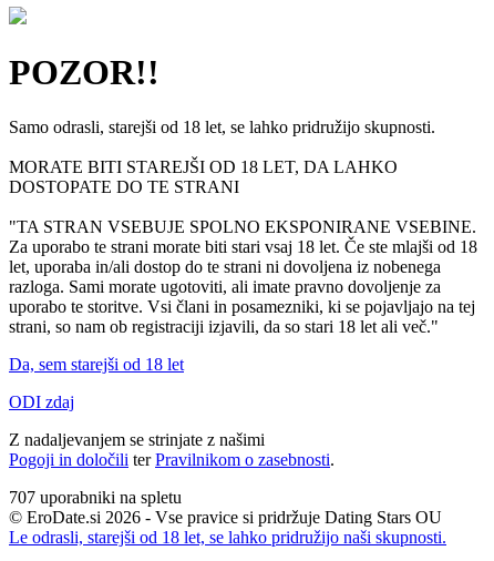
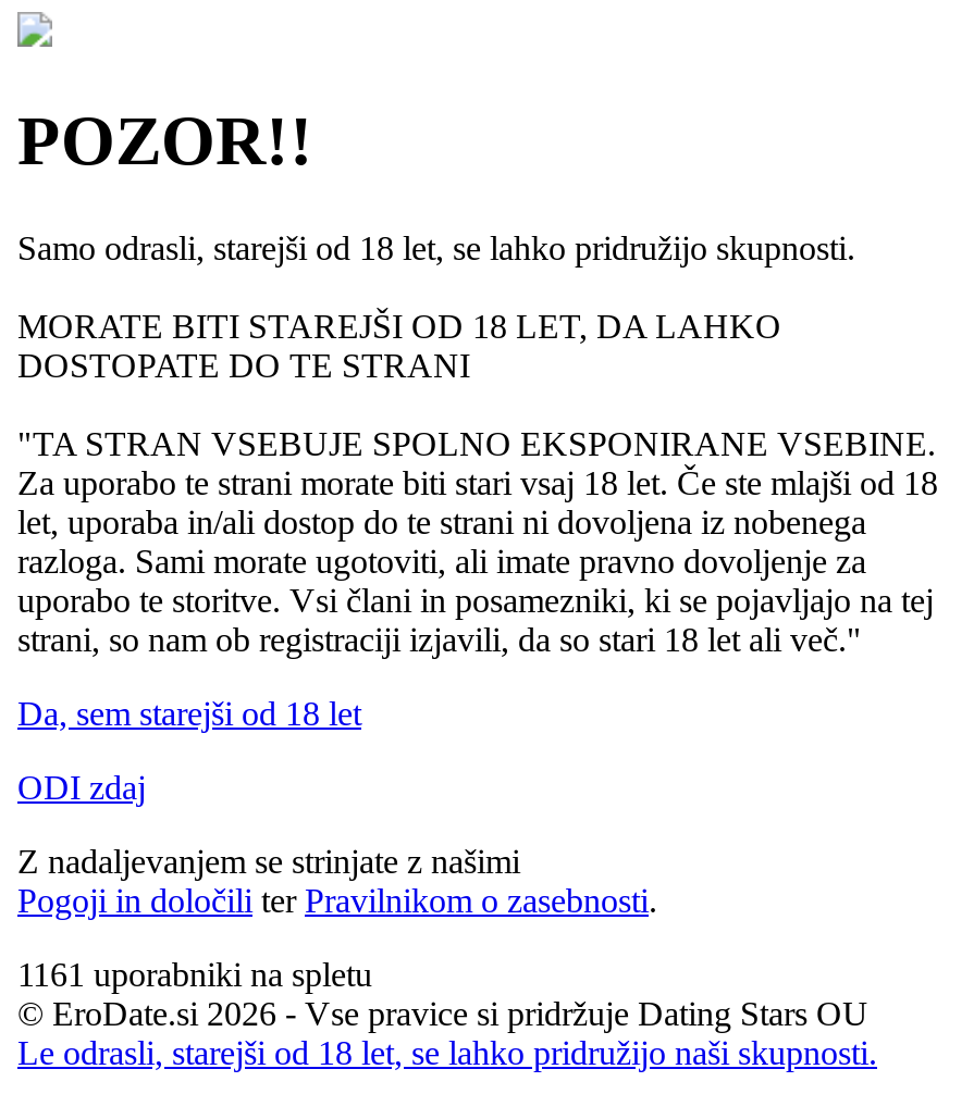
- 707 uporabniki na spletu
+ 1161 uporabniki na spletu
